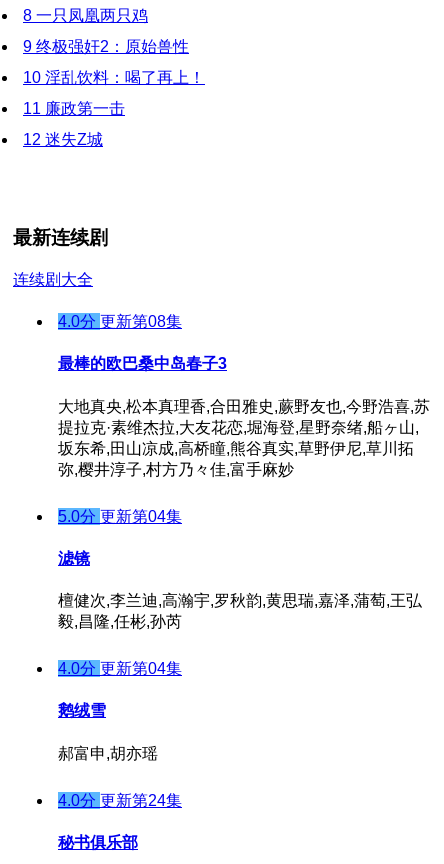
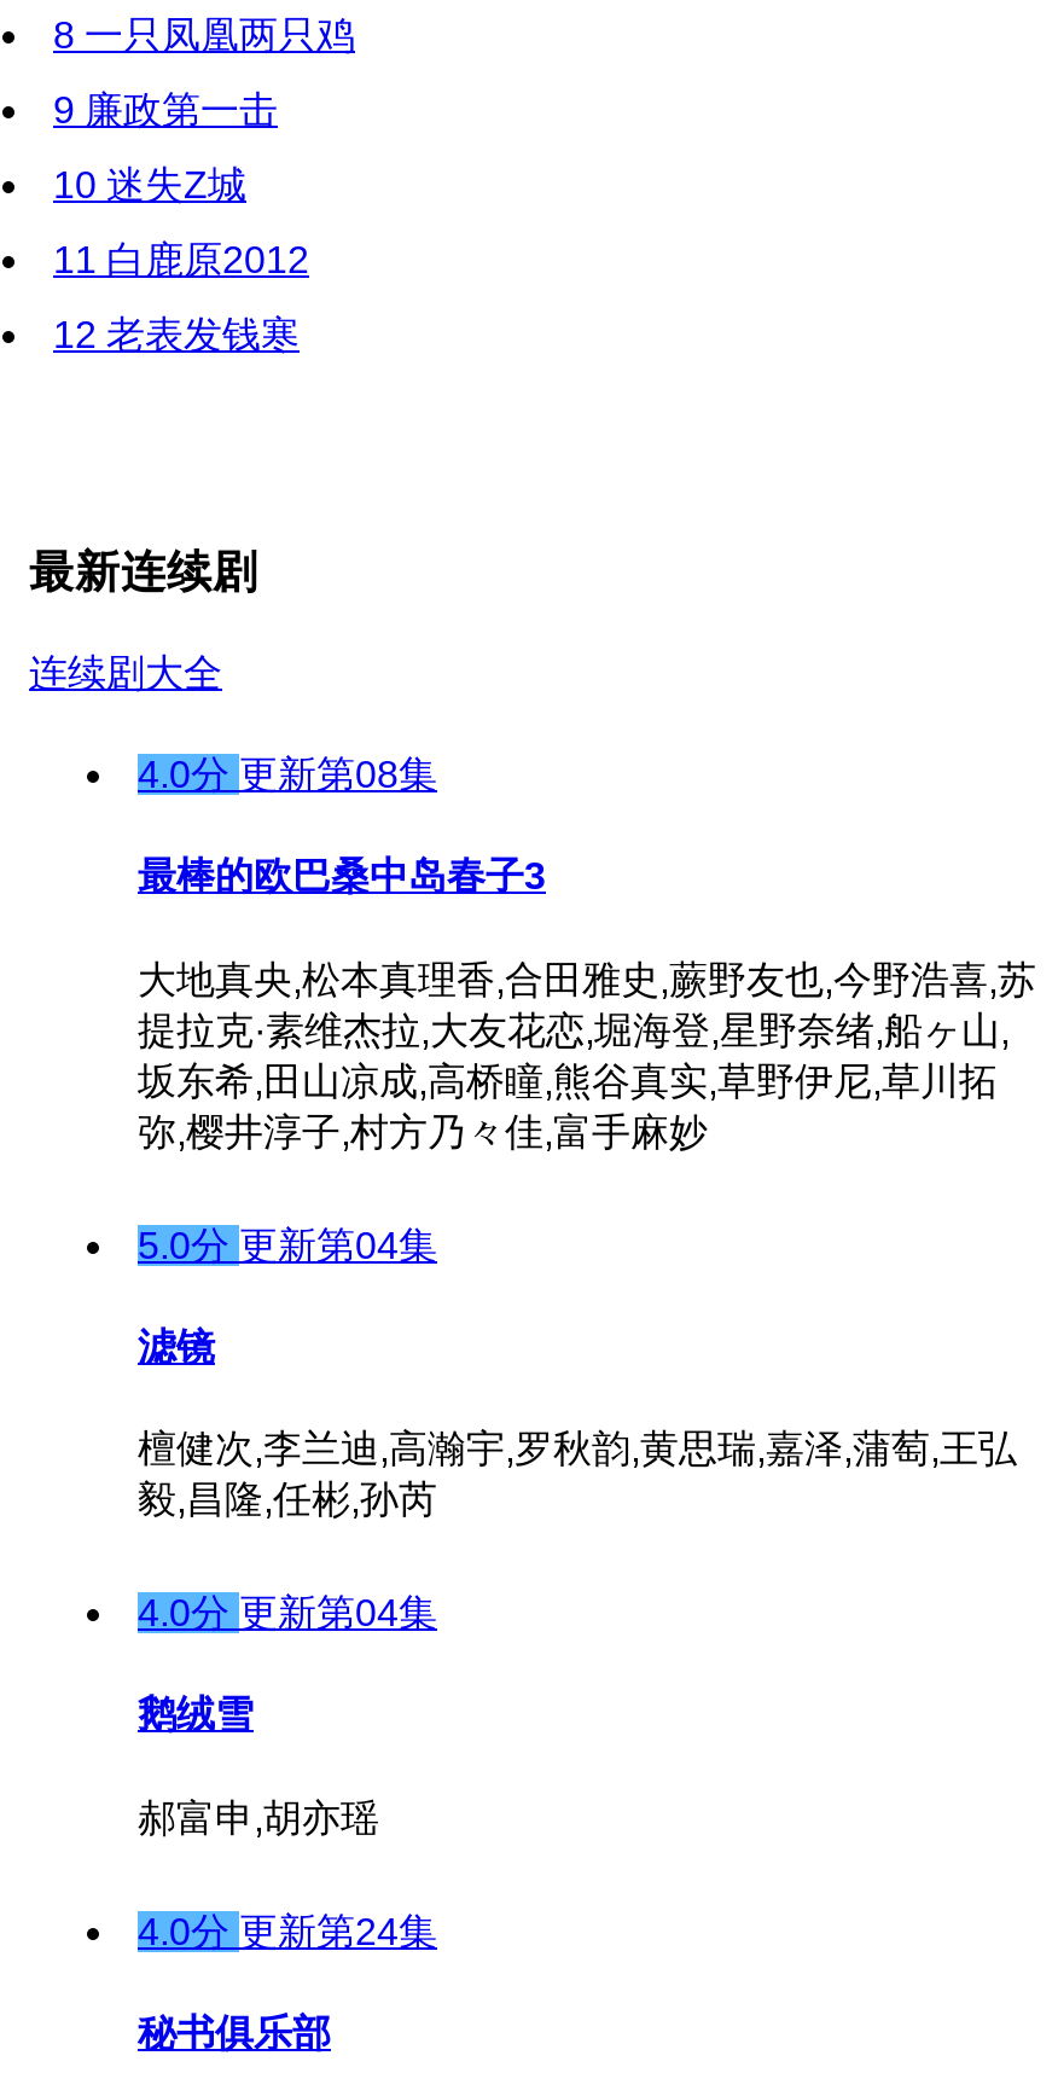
- 9终极强奸2：原始兽性
+ 9廉政第一击

- 10淫乱饮料：喝了再上！
+ 10迷失Z城

- 11廉政第一击
+ 11白鹿原2012

- 12迷失Z城
+ 12老表发钱寒
